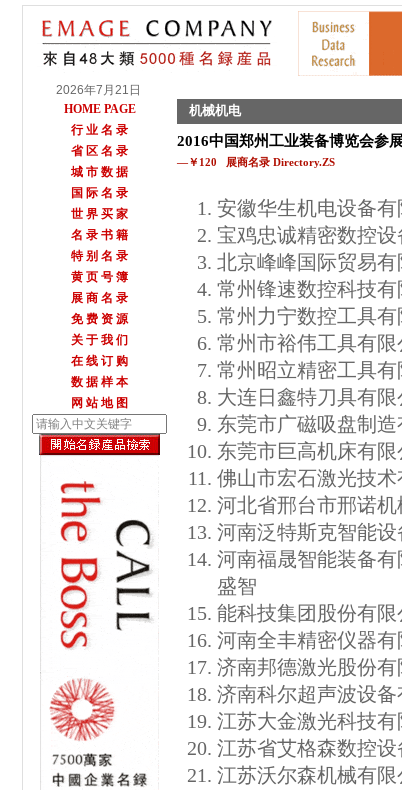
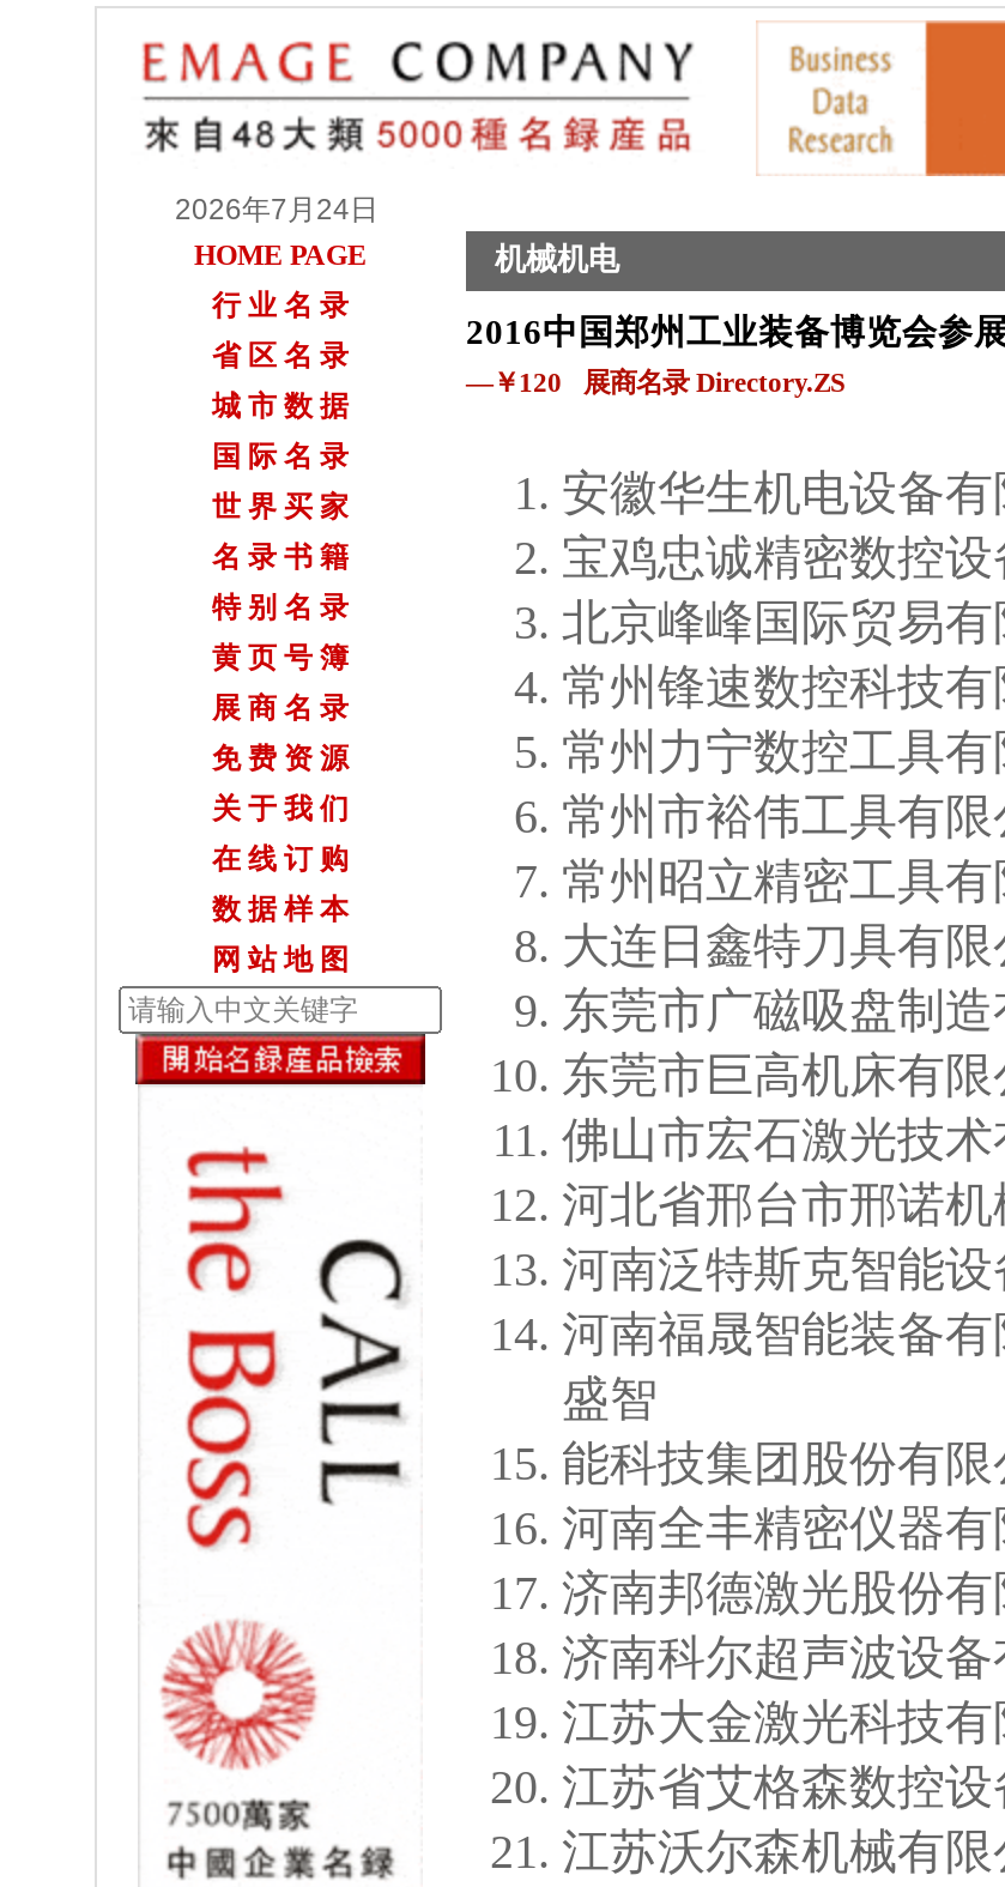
- 2026年7月21日
+ 2026年7月24日
